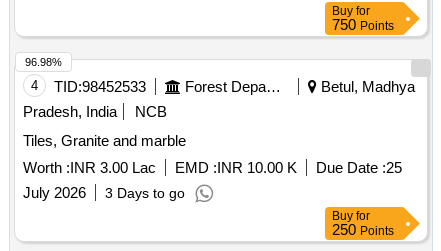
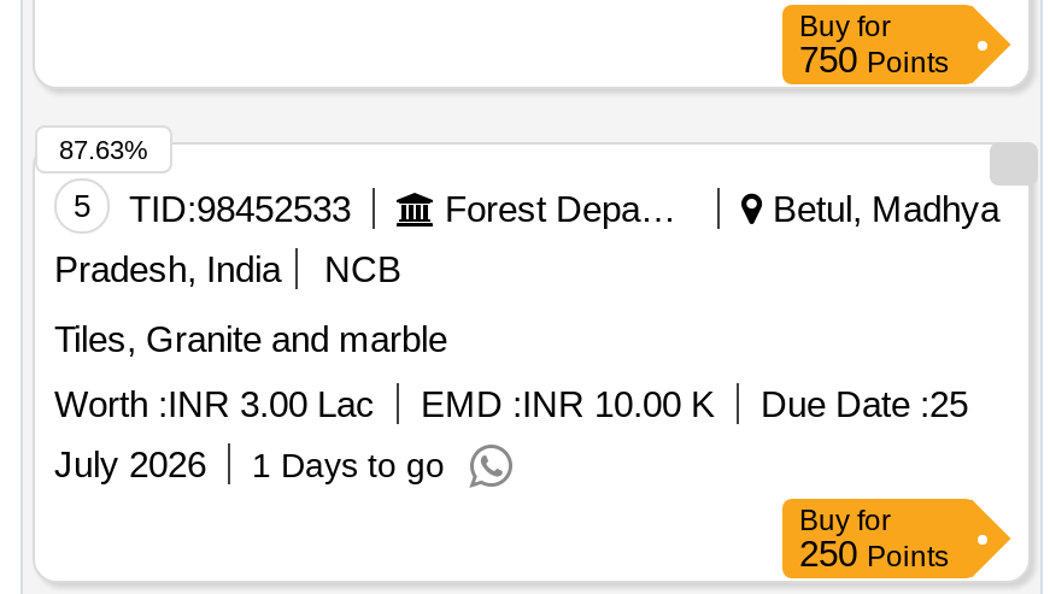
- 96.98%
+ 87.63%

- 4 TID:98452533
+ 5 TID:98452533

- July 2026 3 Days to go
+ July 2026 1 Days to go
